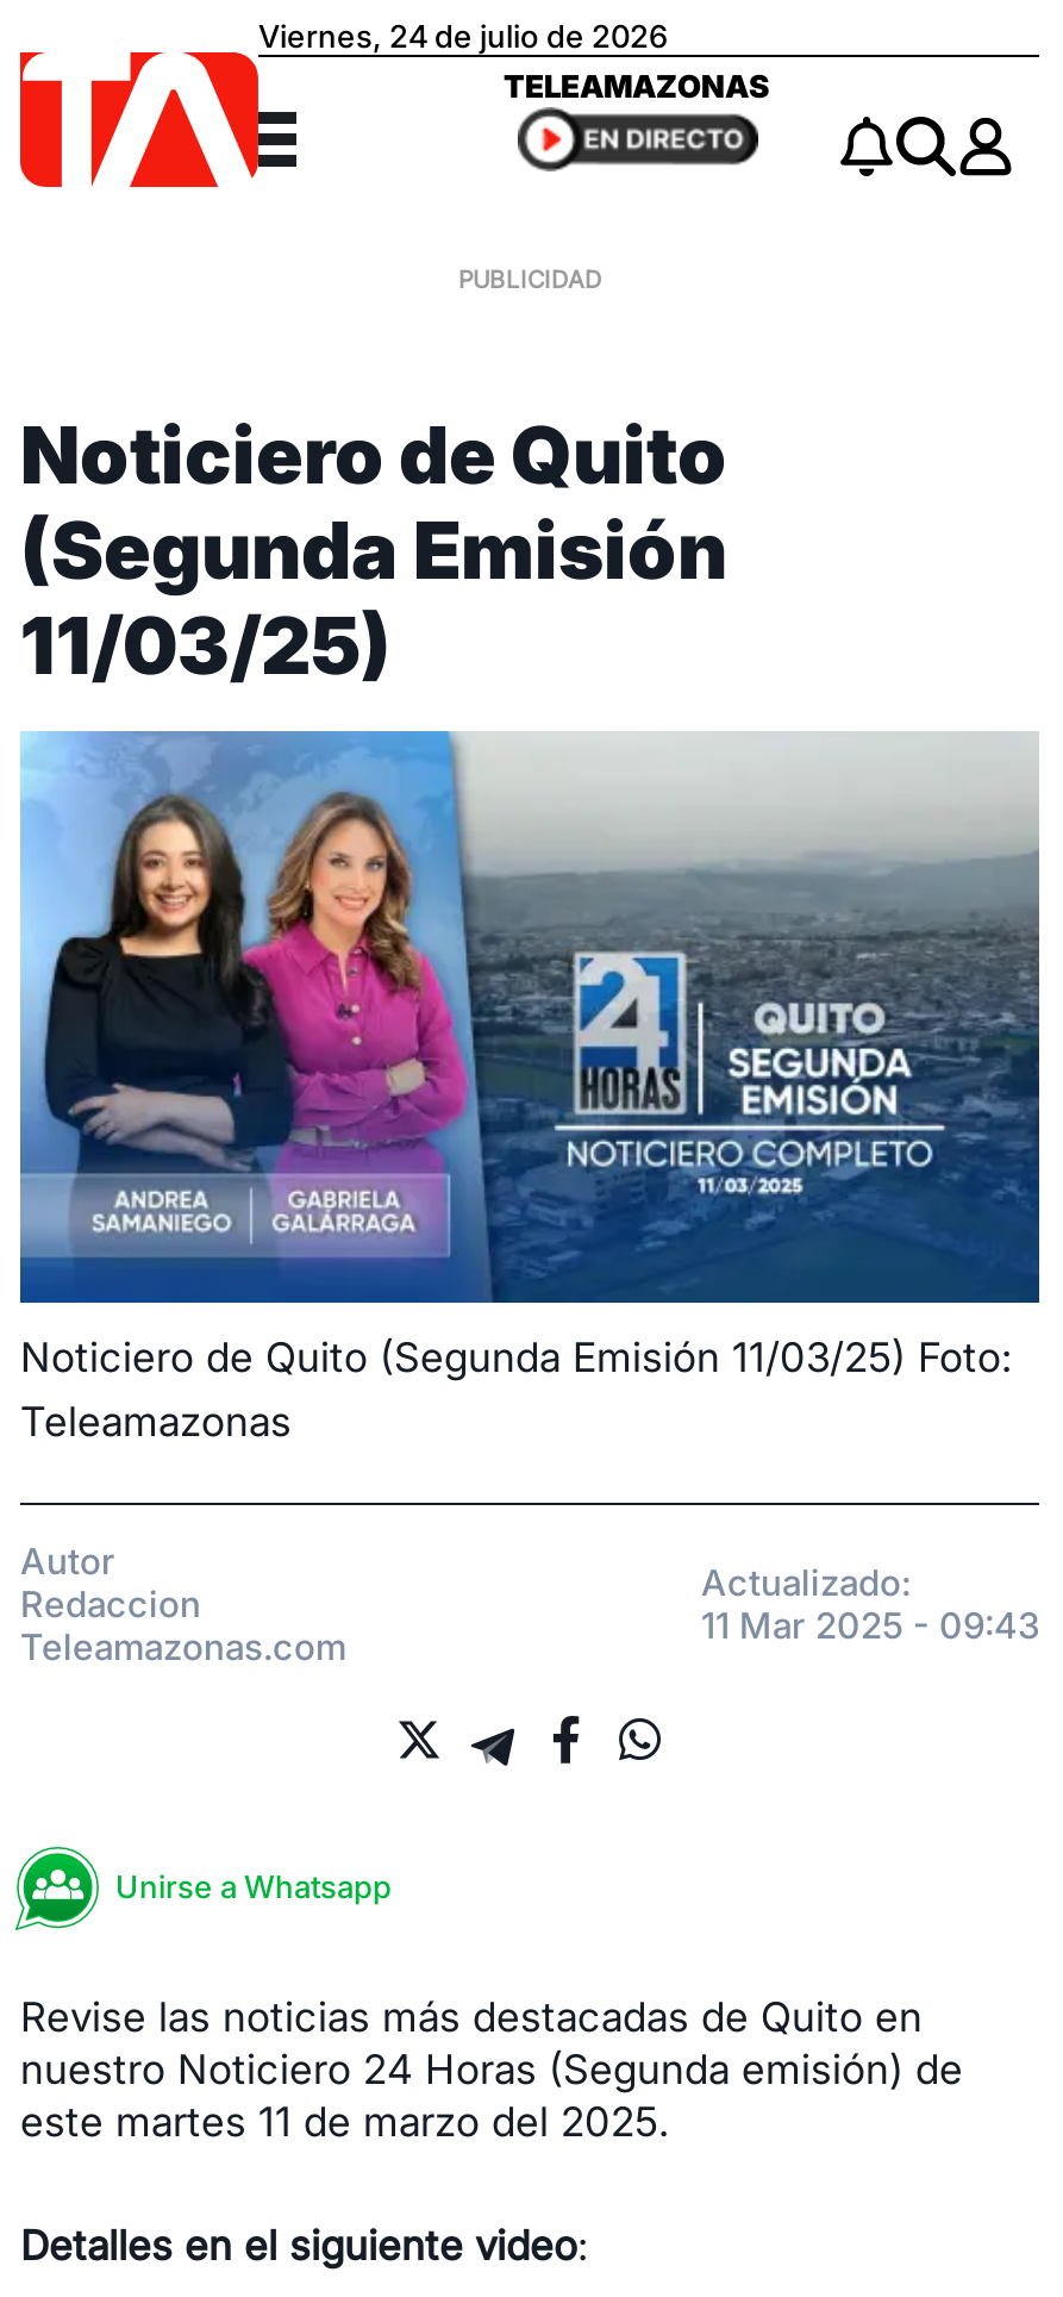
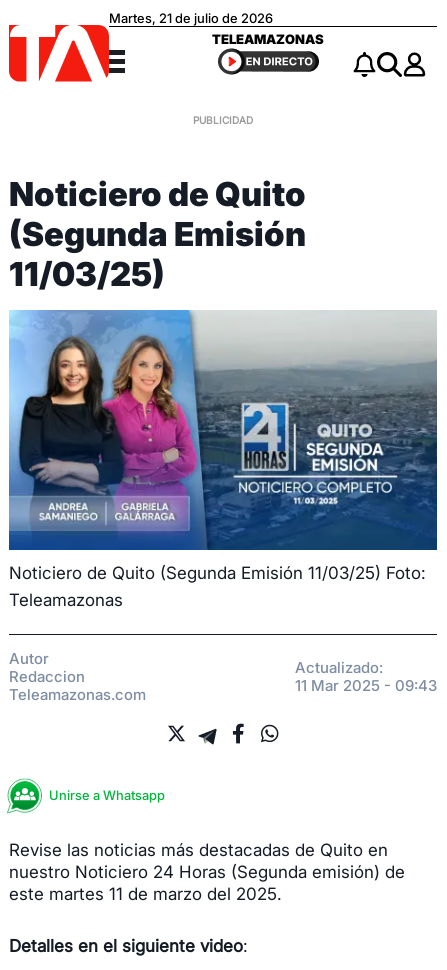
- Viernes, 24 de julio de 2026
+ Martes, 21 de julio de 2026
